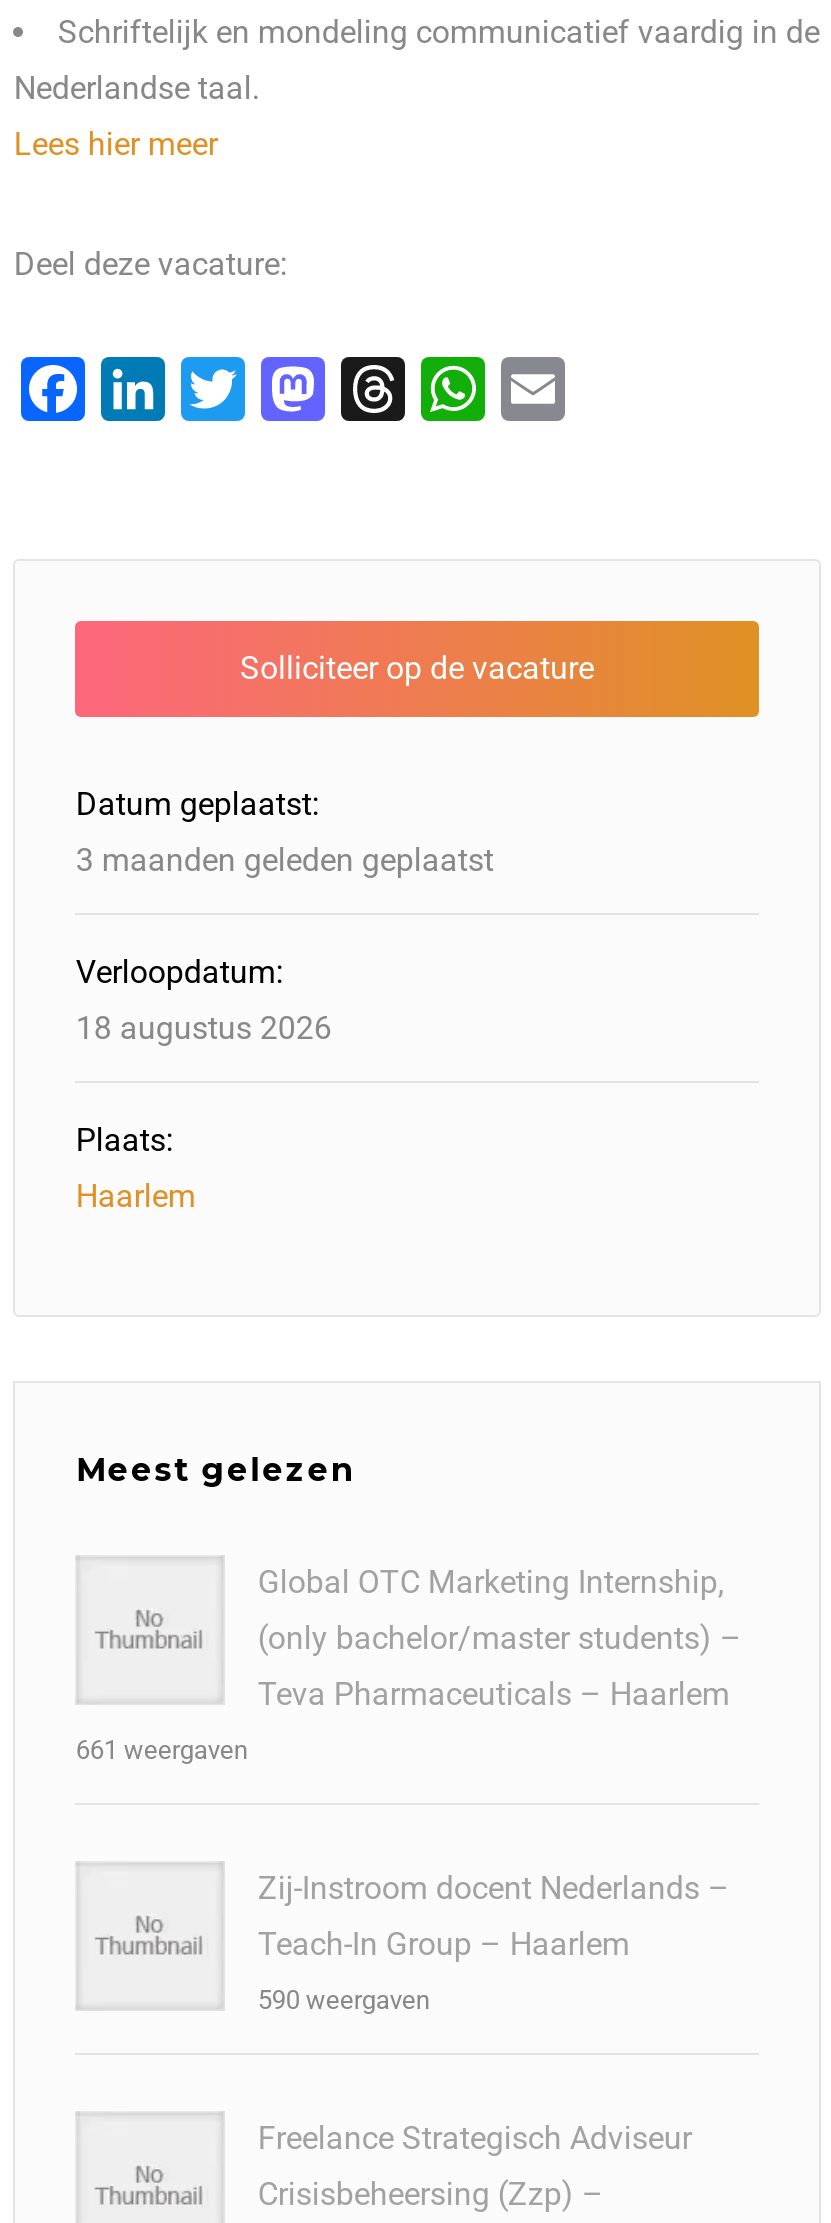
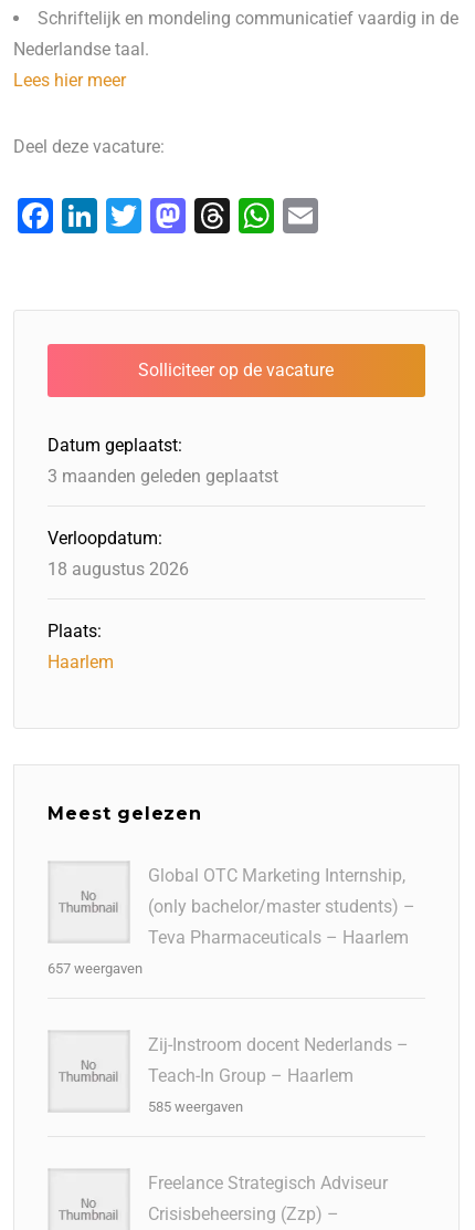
- 661 weergaven
+ 657 weergaven

- 590 weergaven
+ 585 weergaven
